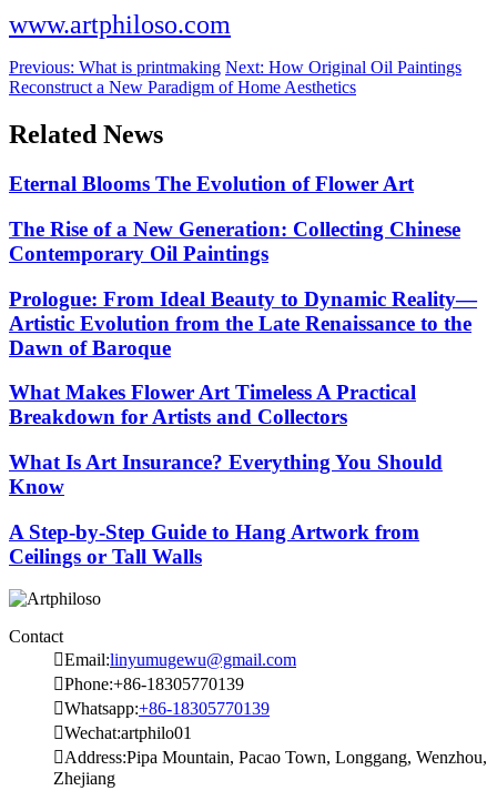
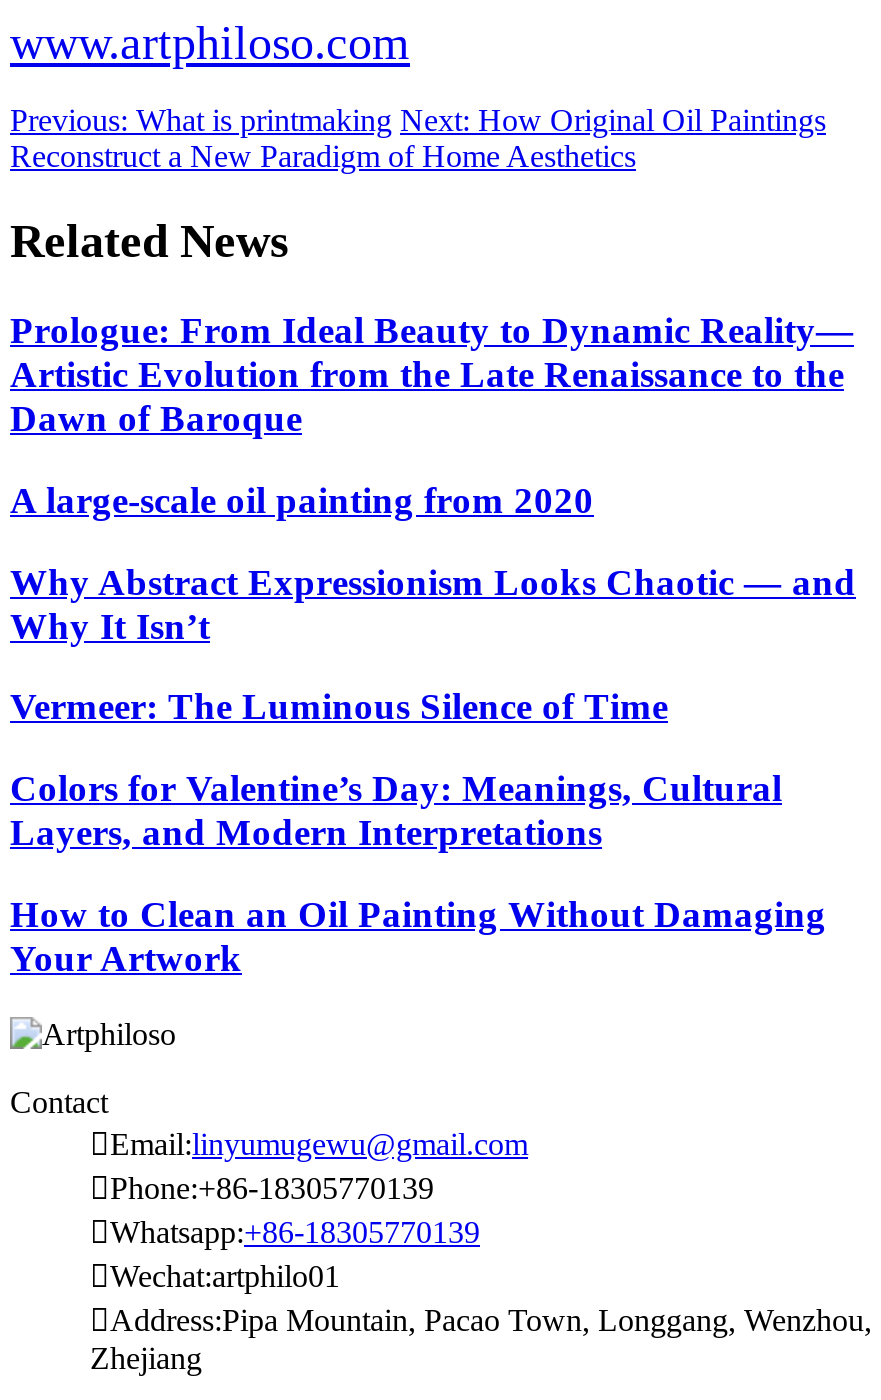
- Eternal Blooms The Evolution of Flower Art
- The Rise of a New Generation: Collecting Chinese
- Contemporary Oil Paintings

moved up: Prologue: From Ideal Beauty to Dynamic Reality— | Artistic Evolution from the Late Renaissance to the | Dawn of Baroque

- What Makes Flower Art Timeless A Practical
- Breakdown for Artists and Collectors
- What Is Art Insurance? Everything You Should
- Know
- A Step-by-Step Guide to Hang Artwork from
- Ceilings or Tall Walls
+ A large-scale oil painting from 2020
+ Why Abstract Expressionism Looks Chaotic — and
+ Why It Isn’t
+ Vermeer: The Luminous Silence of Time
+ Colors for Valentine’s Day: Meanings, Cultural
+ Layers, and Modern Interpretations
+ How to Clean an Oil Painting Without Damaging
+ Your Artwork
